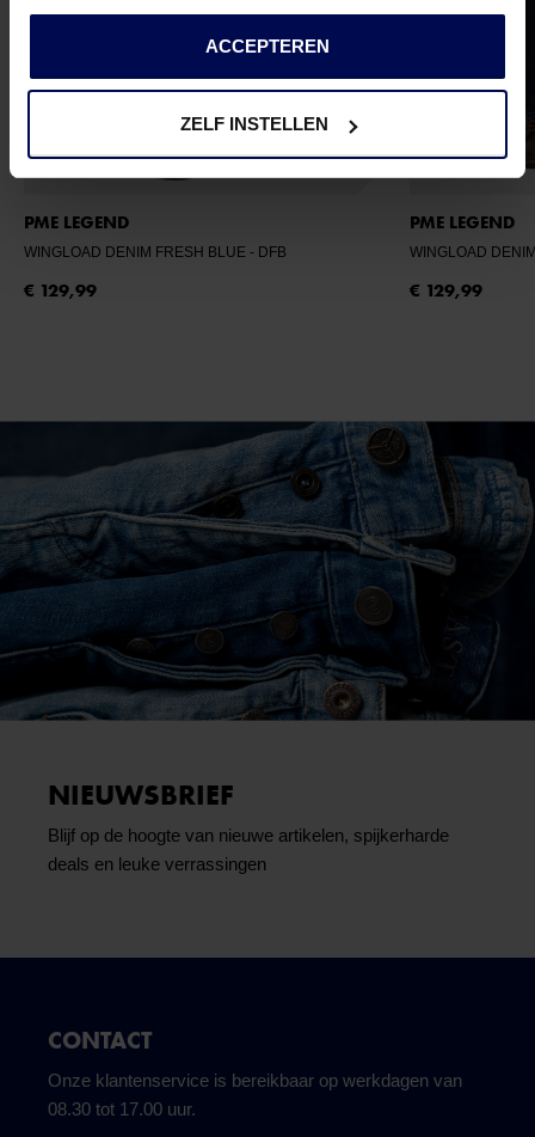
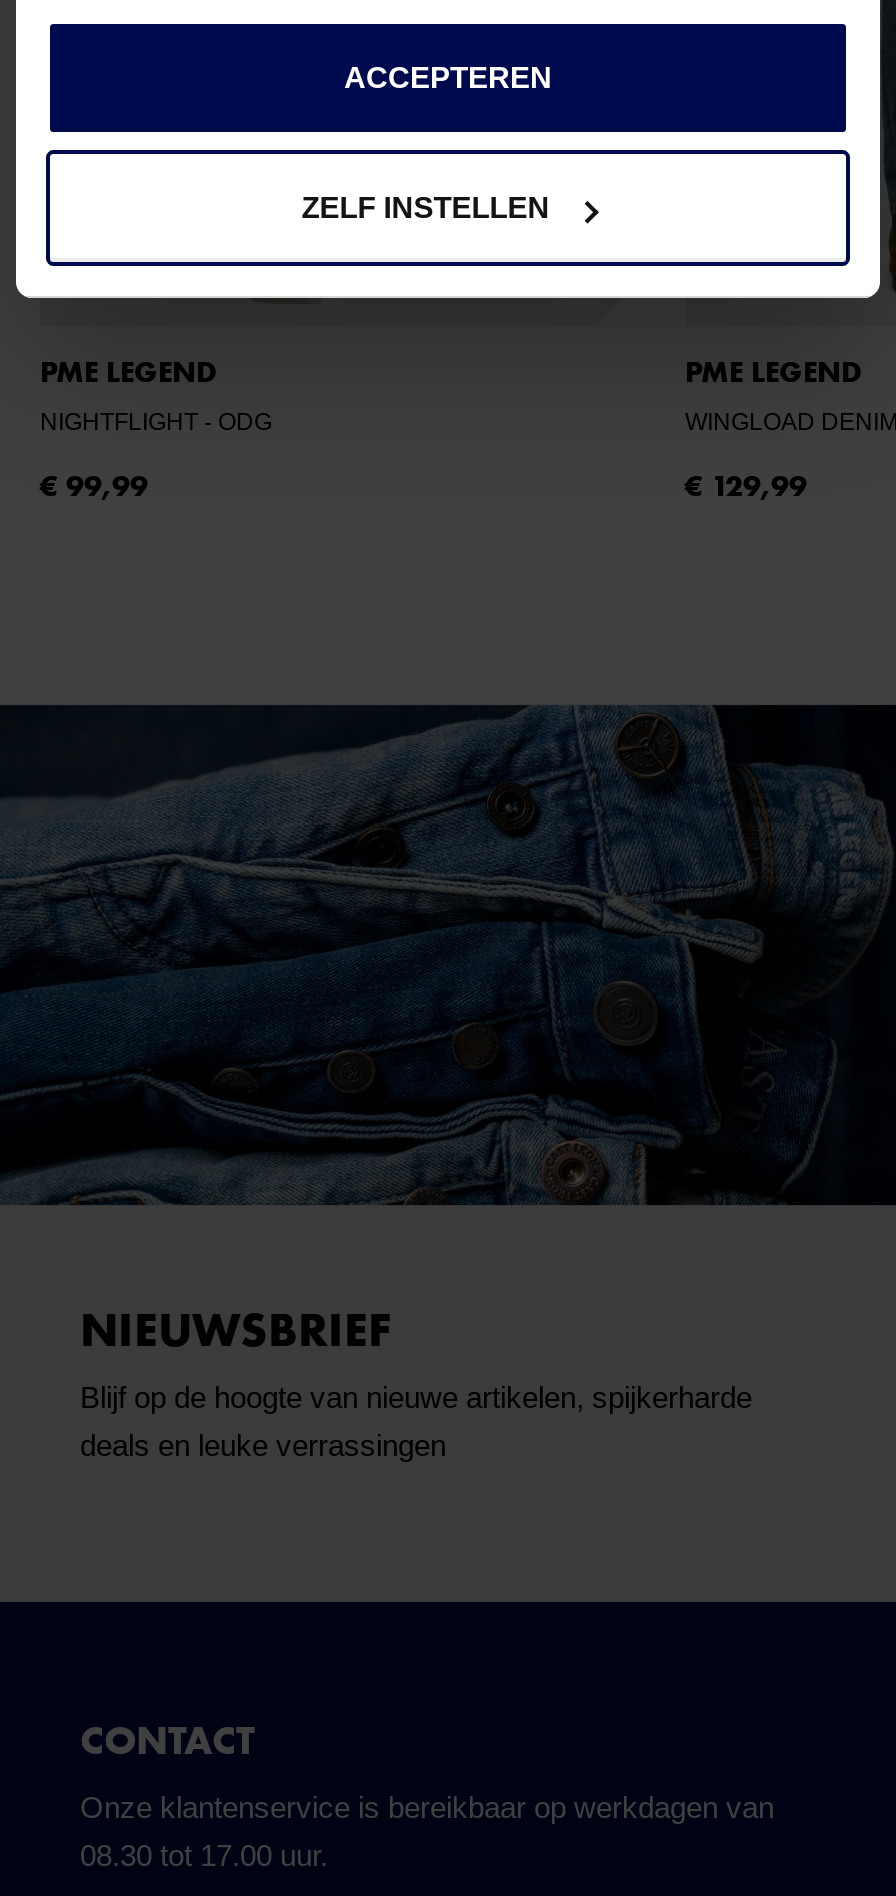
- WINGLOAD DENIM FRESH BLUE - DFB
+ NIGHTFLIGHT - ODG

- € 129,99
+ € 99,99
